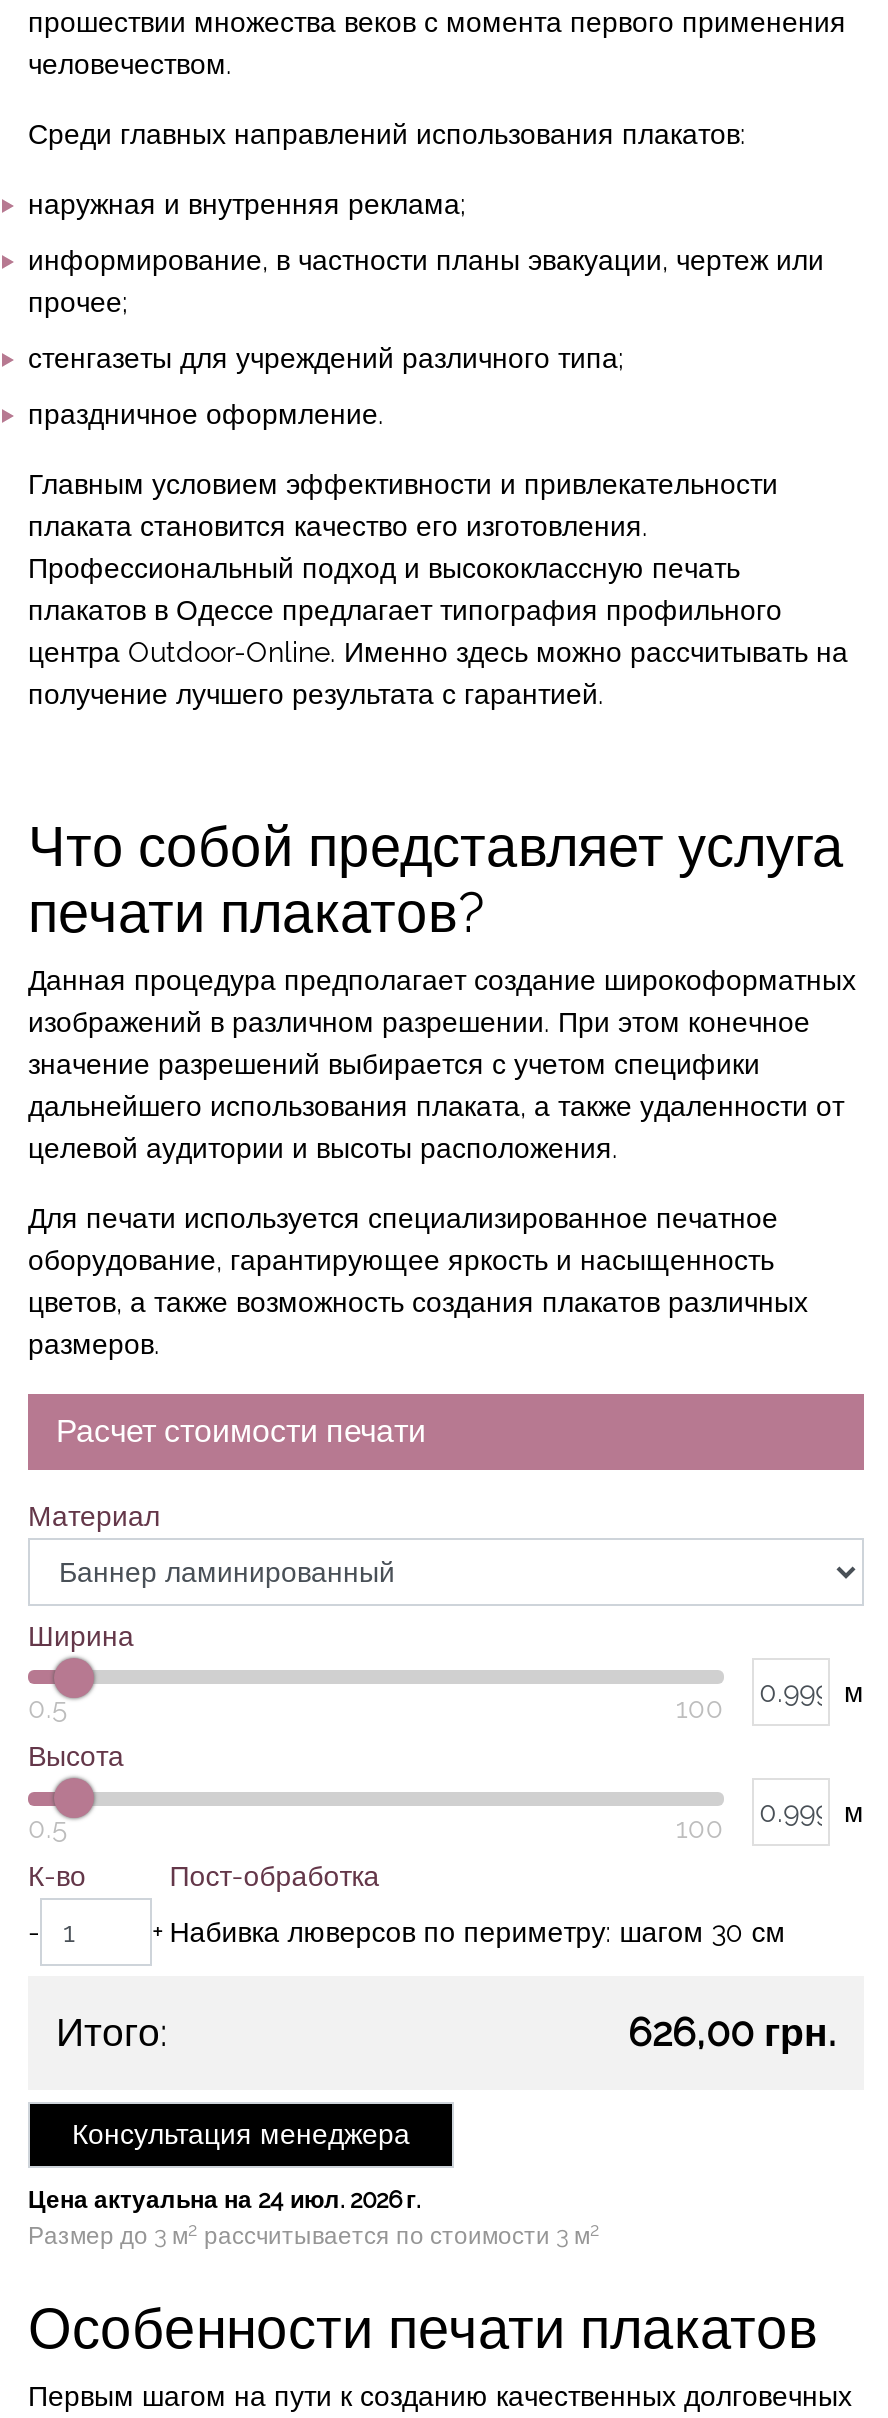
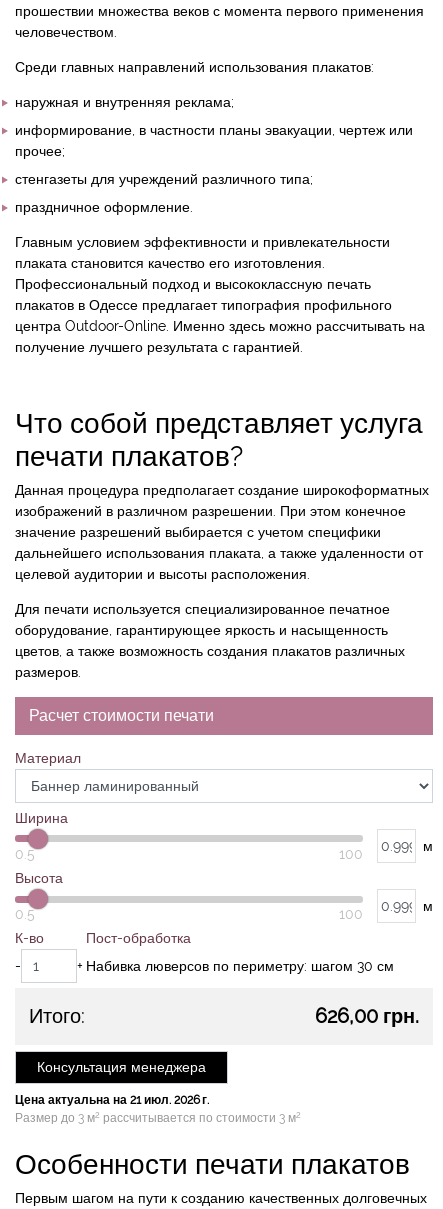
- Цена актуальна на 24 июл. 2026 г.
+ Цена актуальна на 21 июл. 2026 г.
